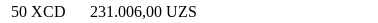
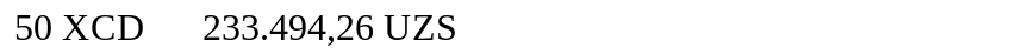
- 50 XCD 231.006,00 UZS
+ 50 XCD 233.494,26 UZS
